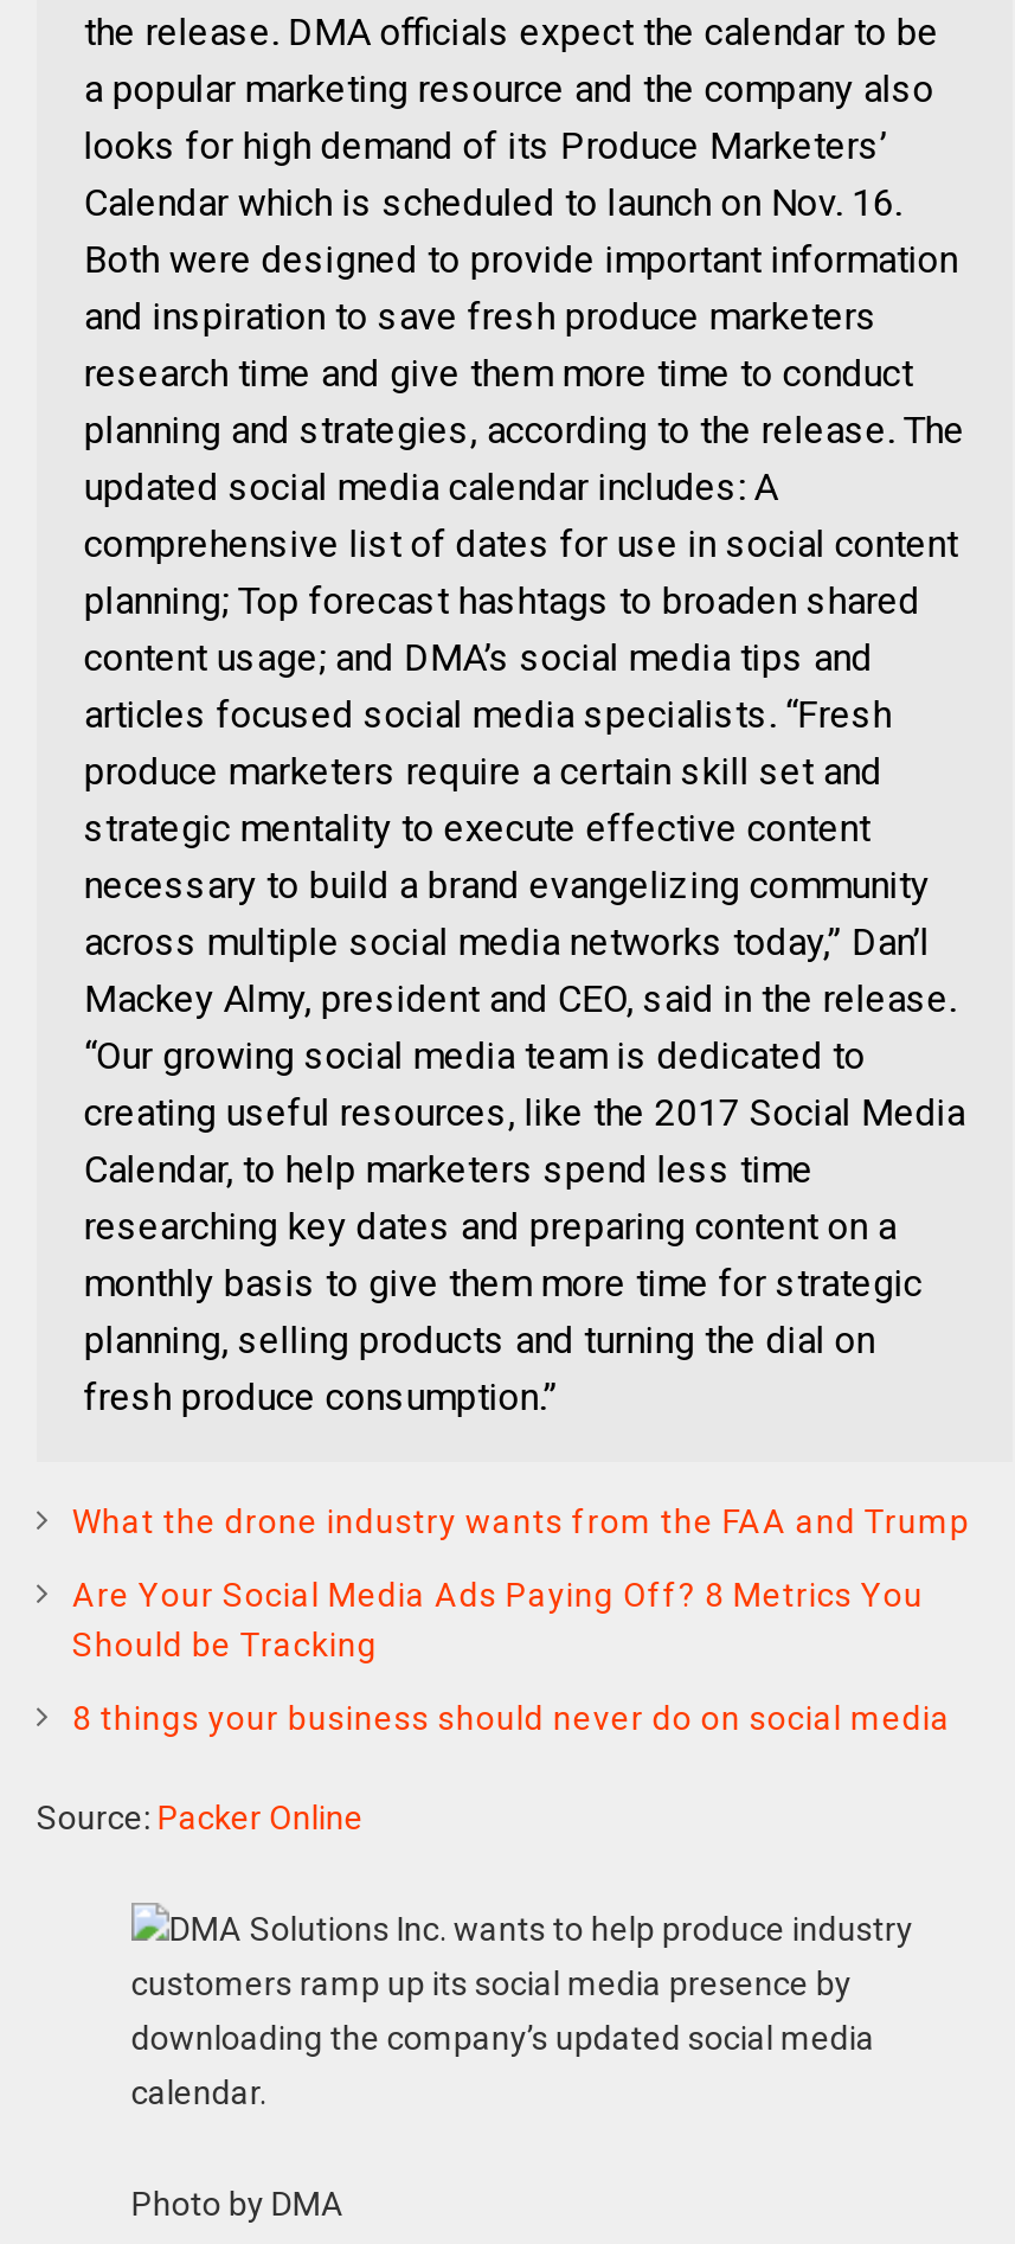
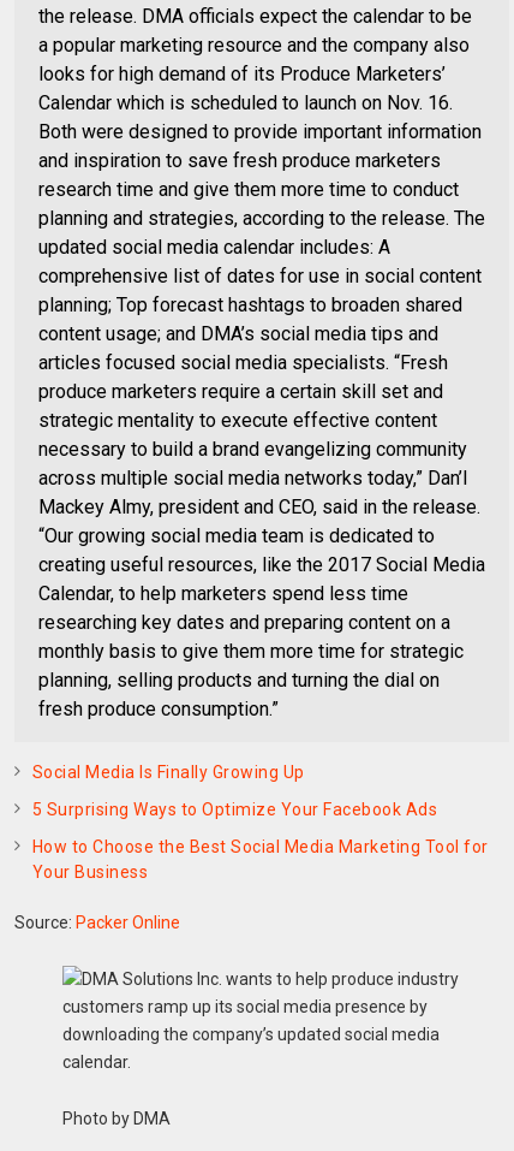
- What the drone industry wants from the FAA and Trump
+ Social Media Is Finally Growing Up

- Are Your Social Media Ads Paying Off? 8 Metrics You
- Should be Tracking
+ 5 Surprising Ways to Optimize Your Facebook Ads

- 8 things your business should never do on social media
+ How to Choose the Best Social Media Marketing Tool for
+ Your Business
